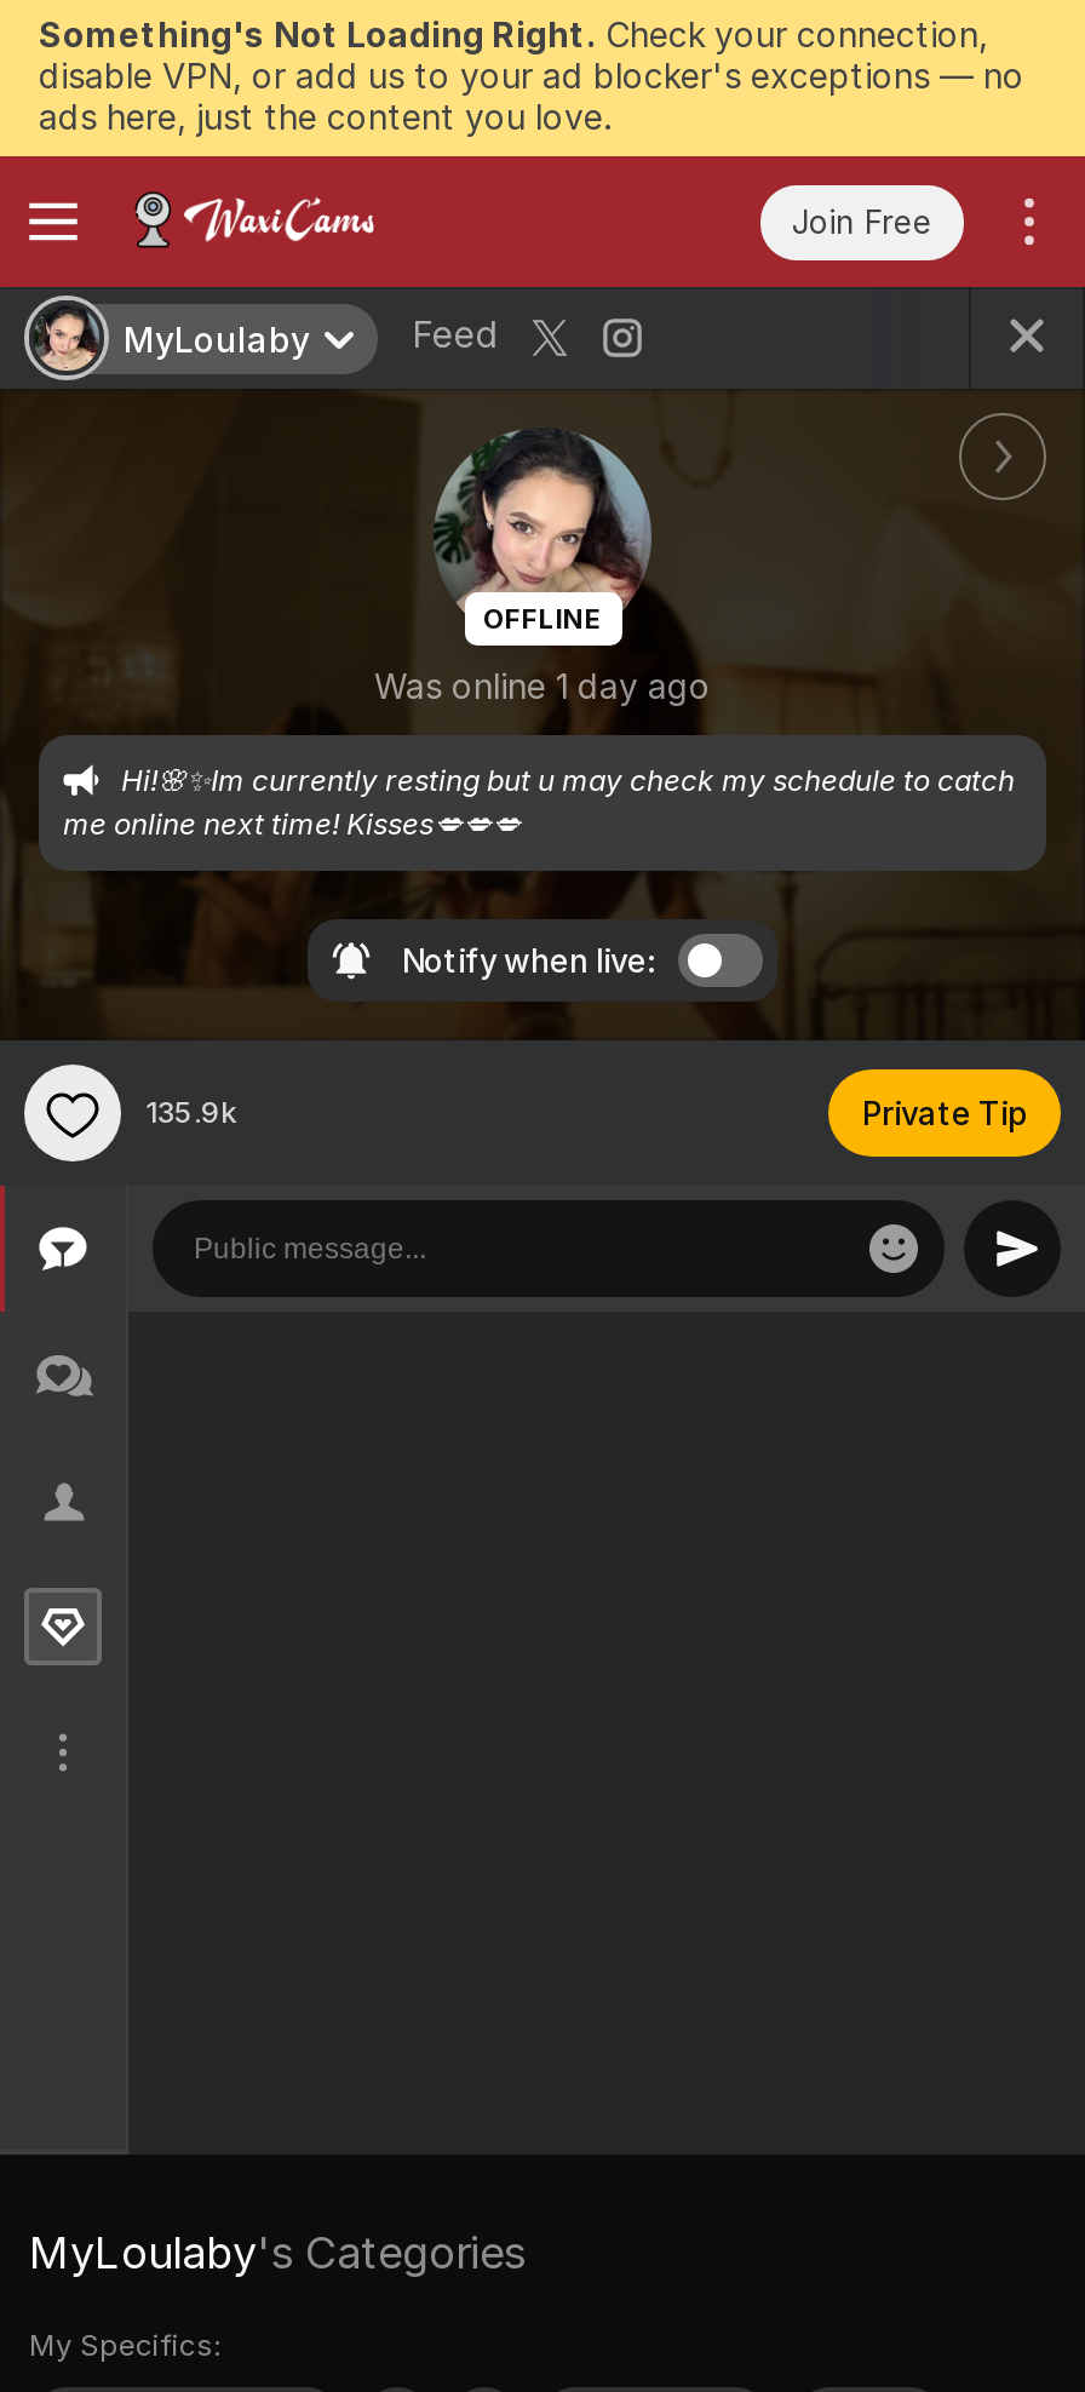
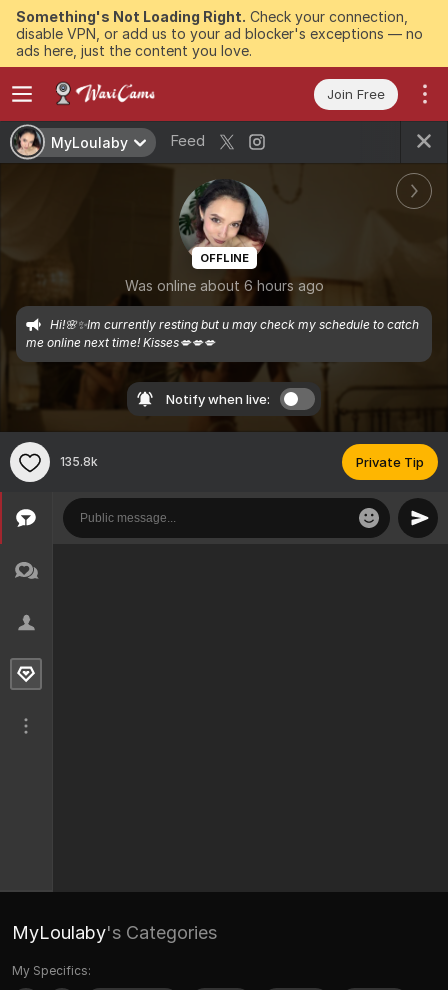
- Was online 1 day ago
+ Was online about 6 hours ago

- 135.9k
+ 135.8k
